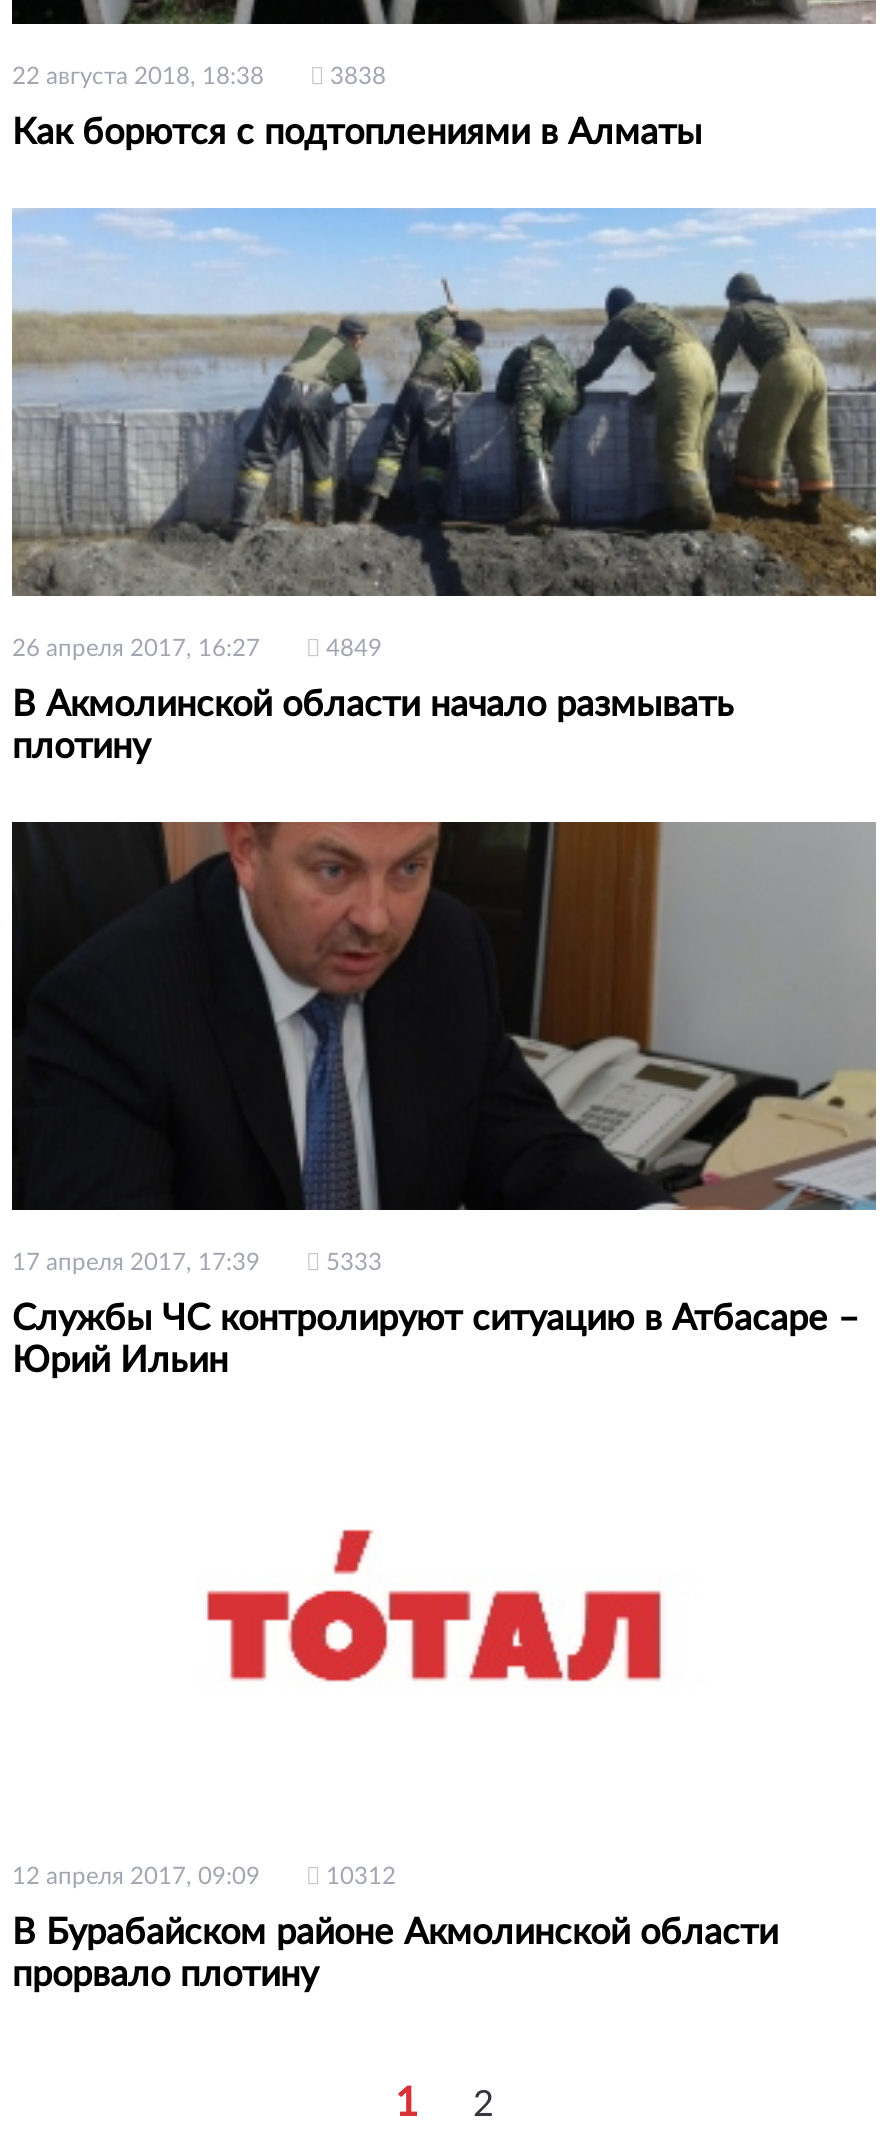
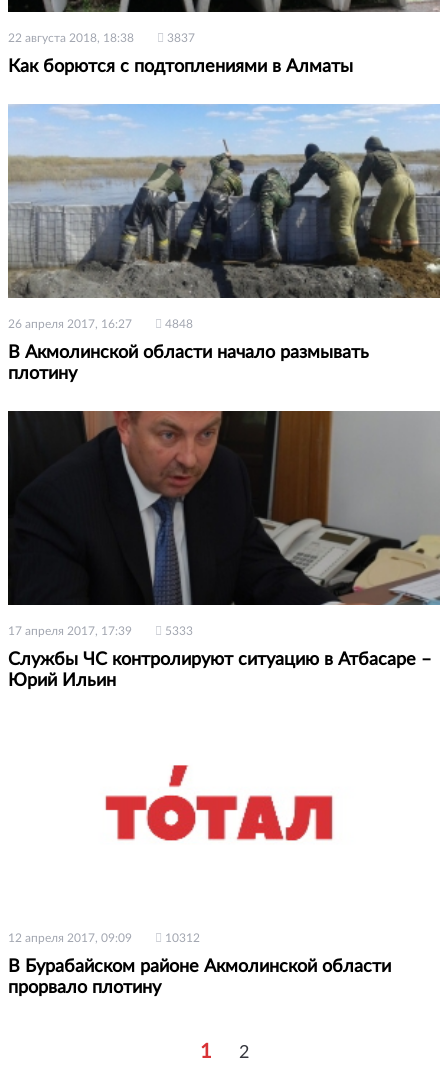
- 3838
+ 3837

- 4849
+ 4848
